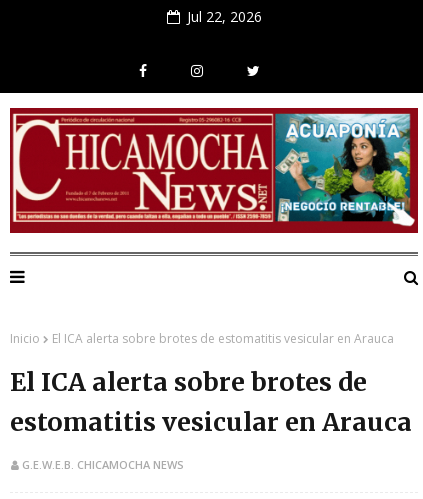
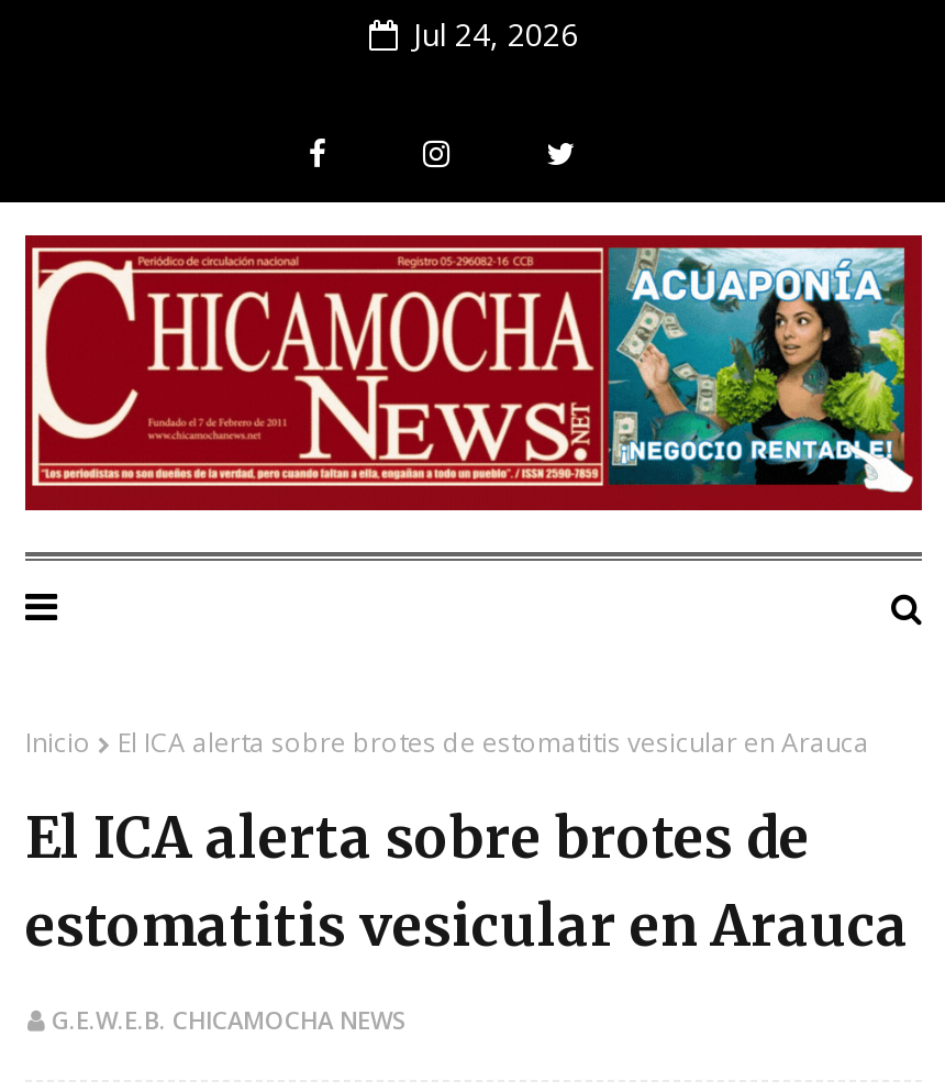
- Jul 22, 2026
+ Jul 24, 2026

- [image]
+ [image]
